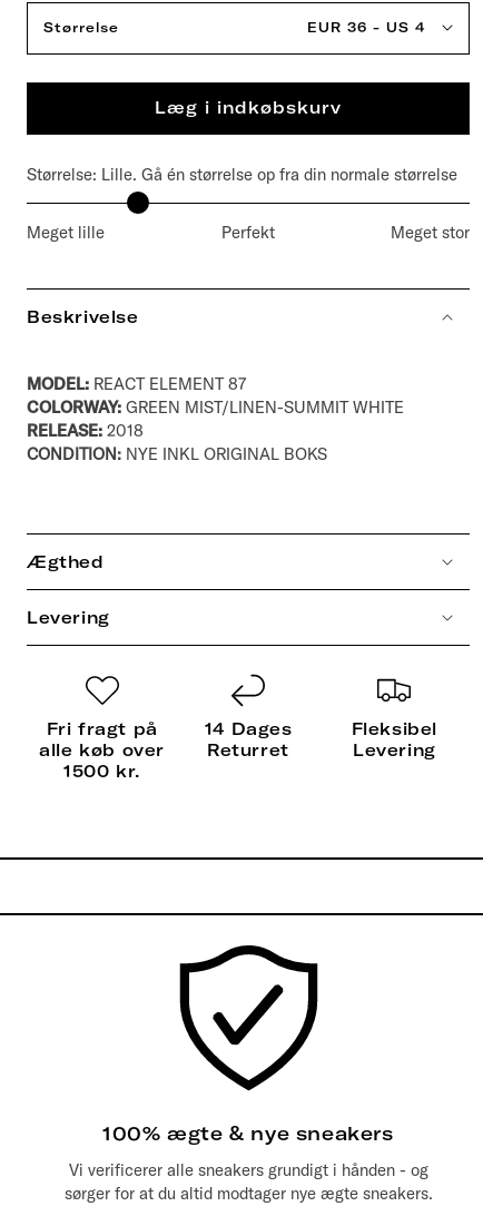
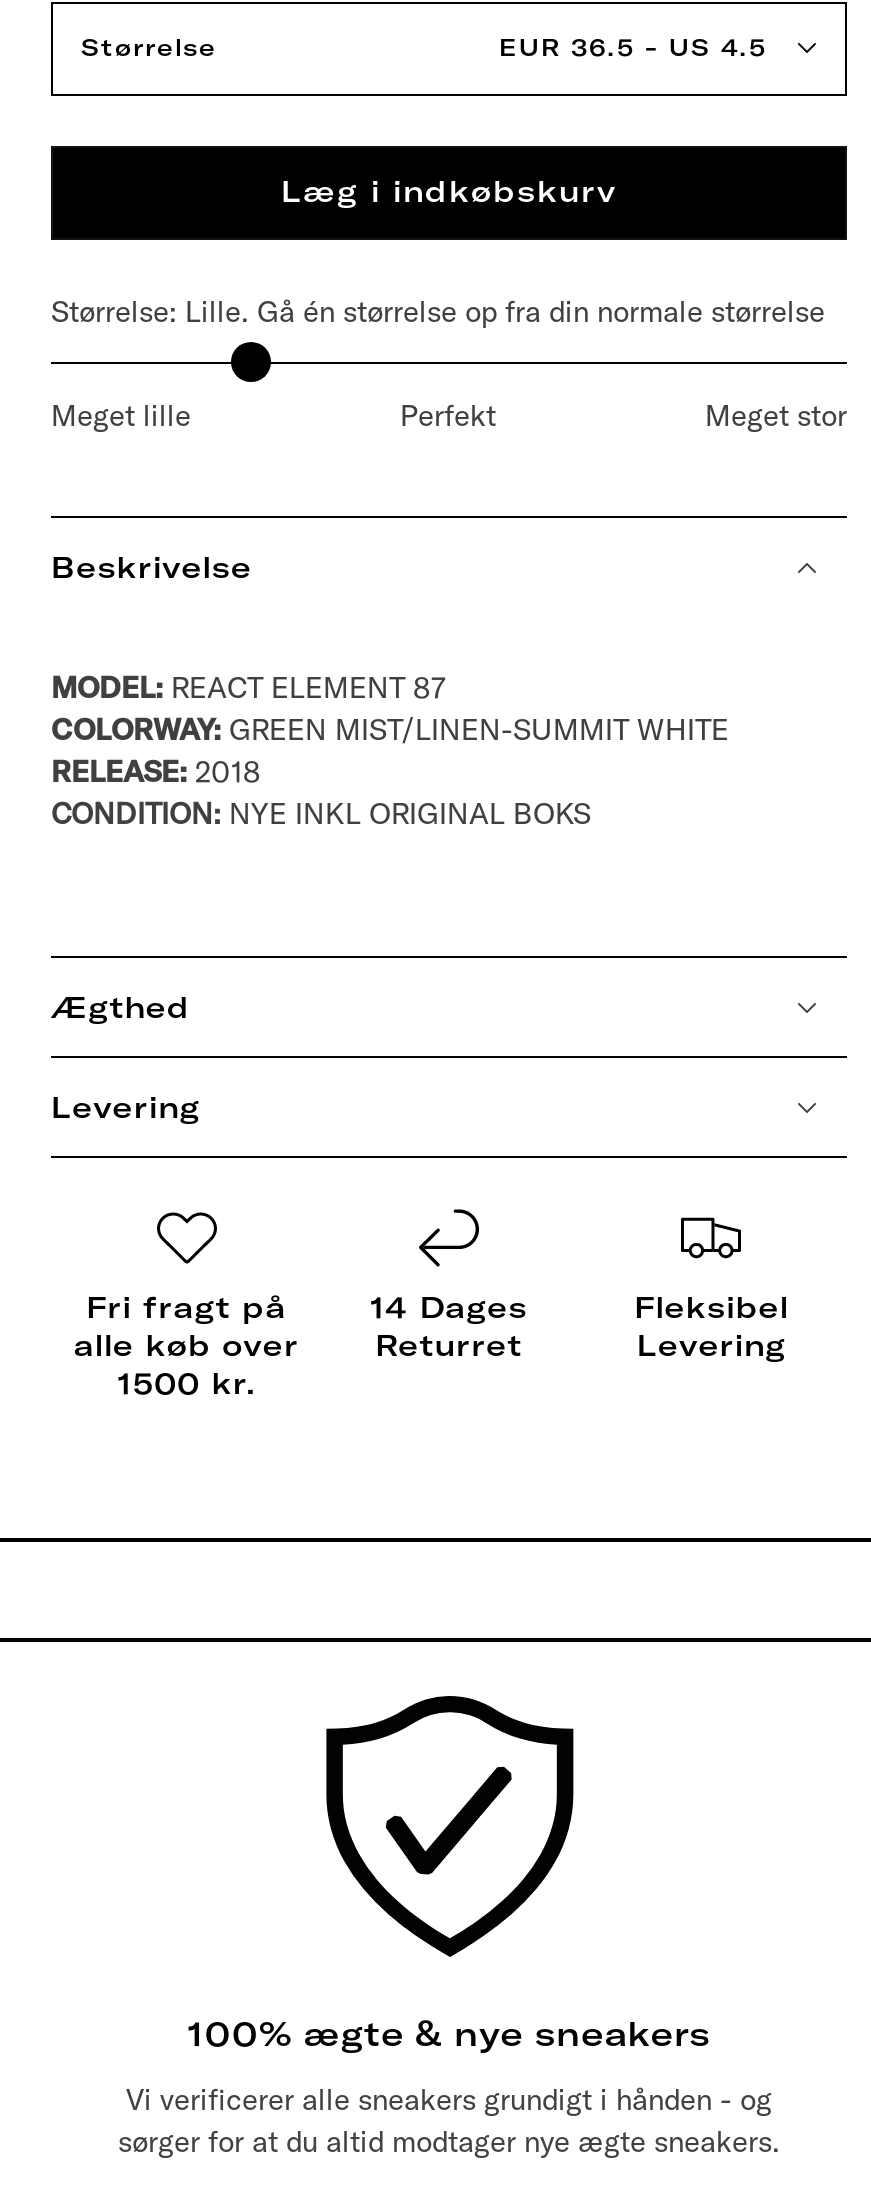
- EUR 36 - US 4
+ EUR 36.5 - US 4.5
